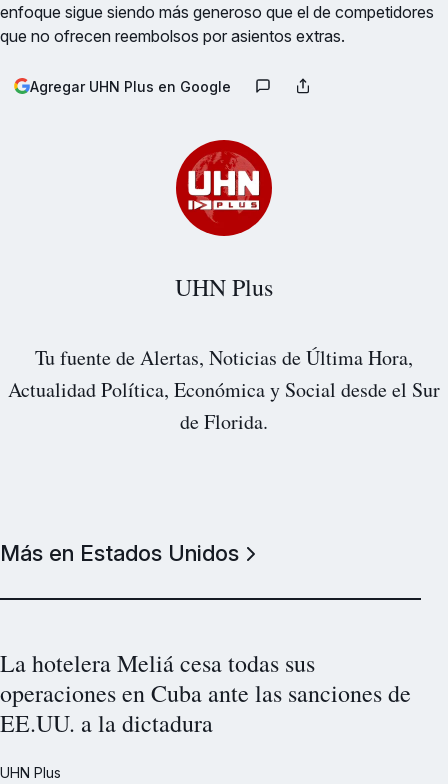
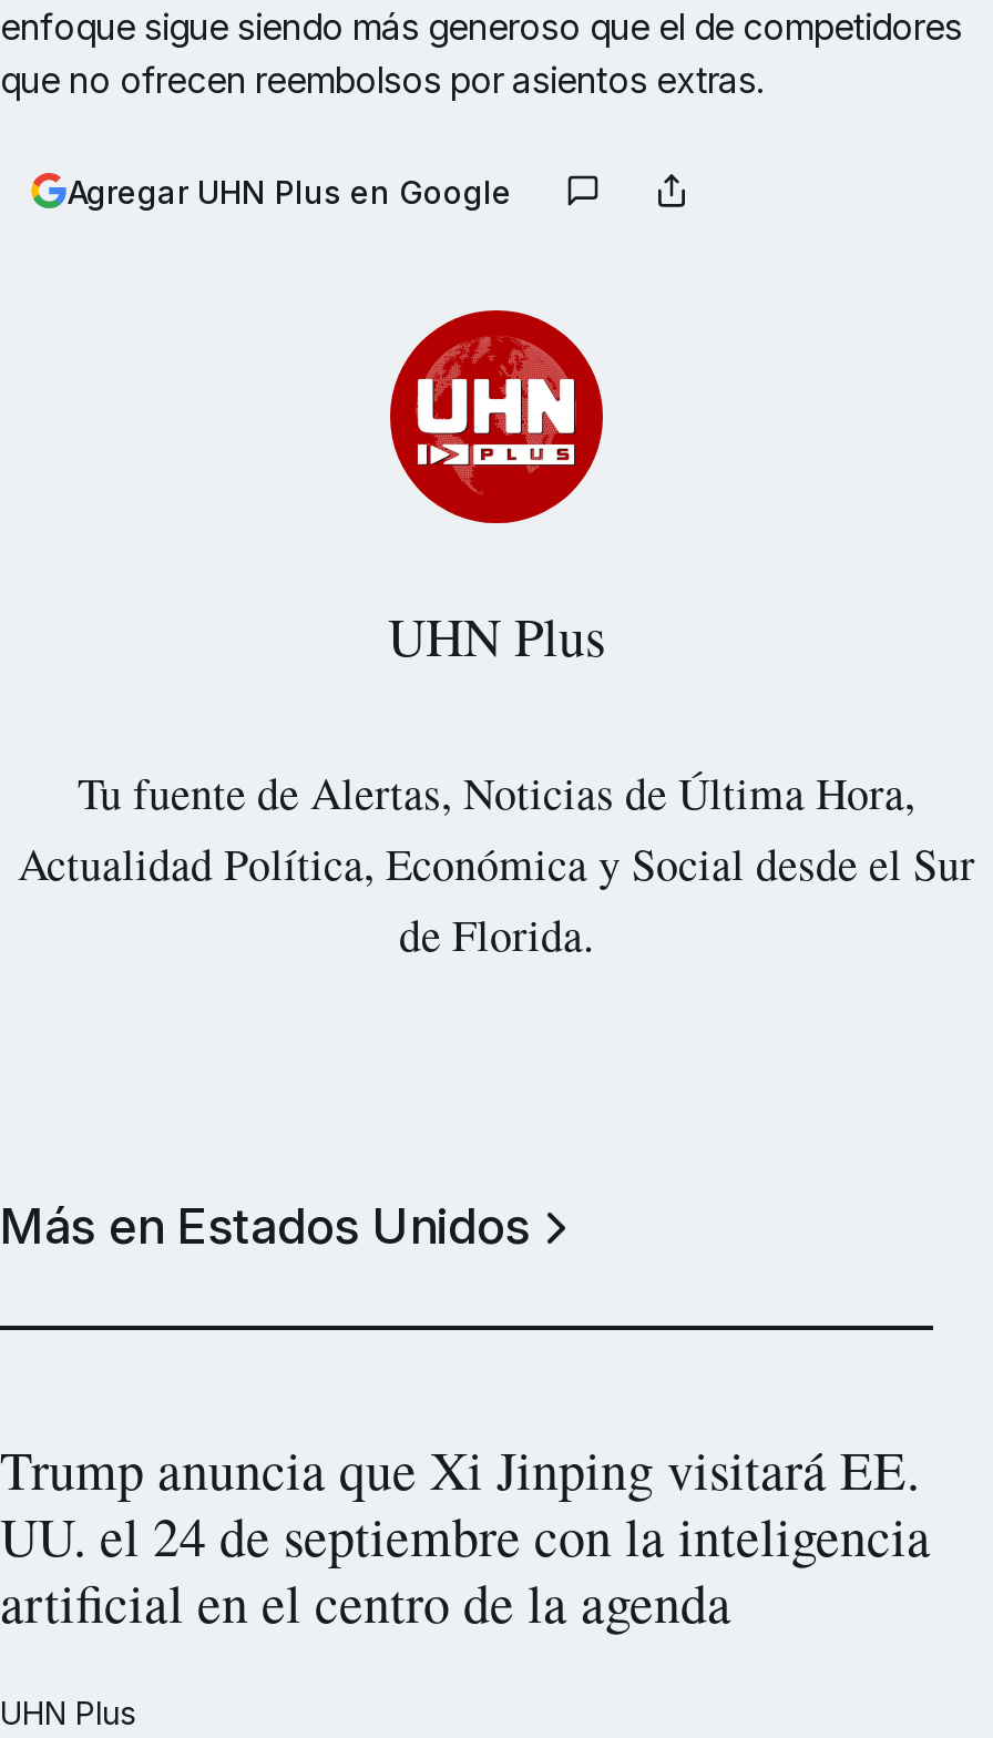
- La hotelera Meliá cesa todas sus
- operaciones en Cuba ante las sanciones de
- EE.UU. a la dictadura
+ Trump anuncia que Xi Jinping visitará EE.
+ UU. el 24 de septiembre con la inteligencia
+ artificial en el centro de la agenda
